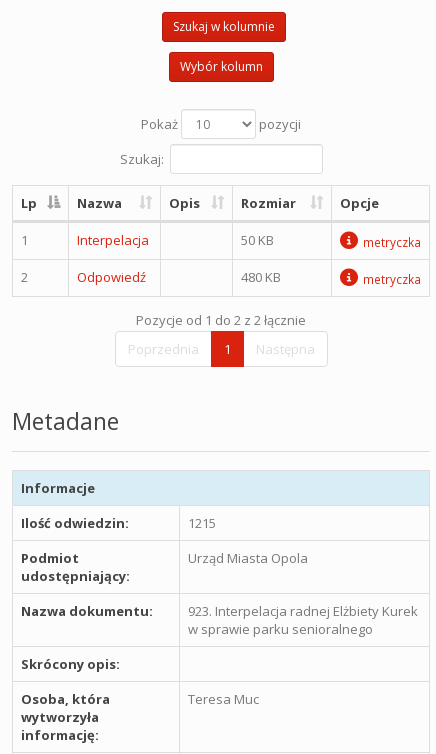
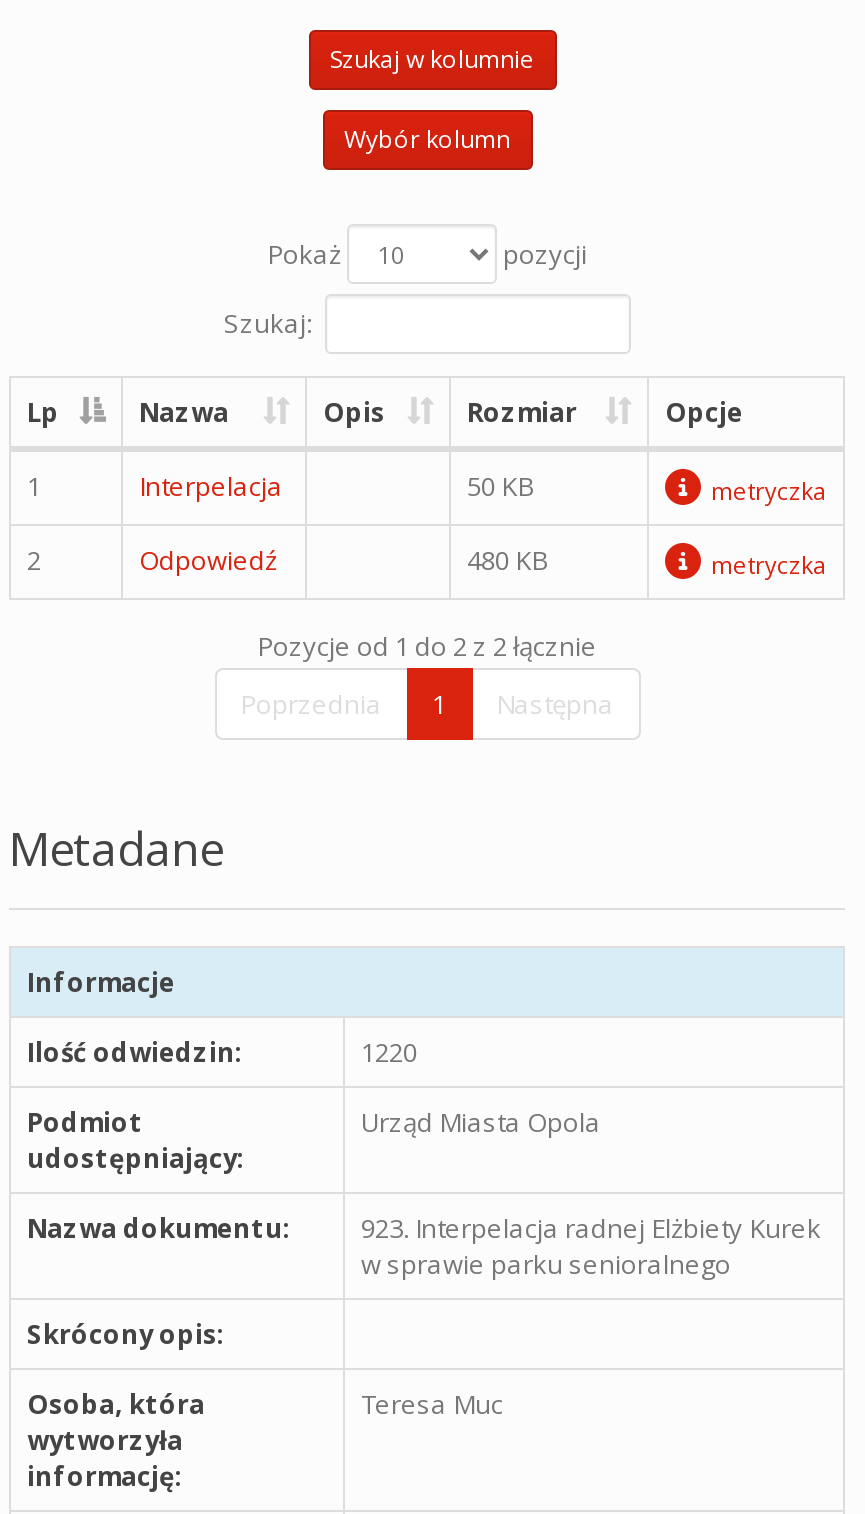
- 1215
+ 1220
